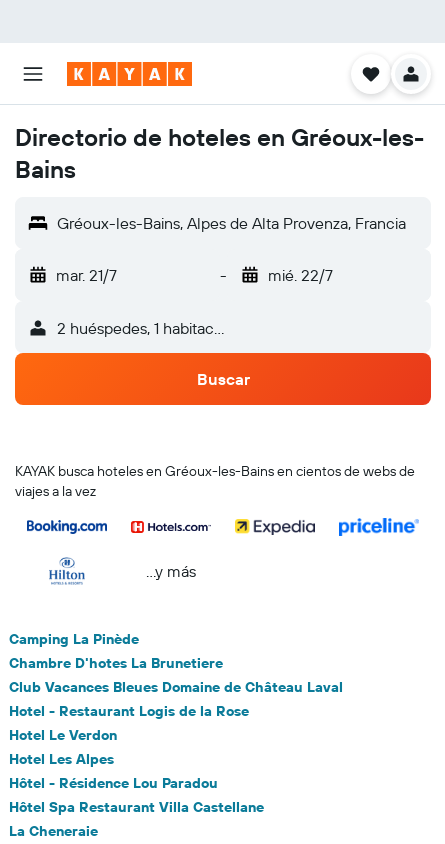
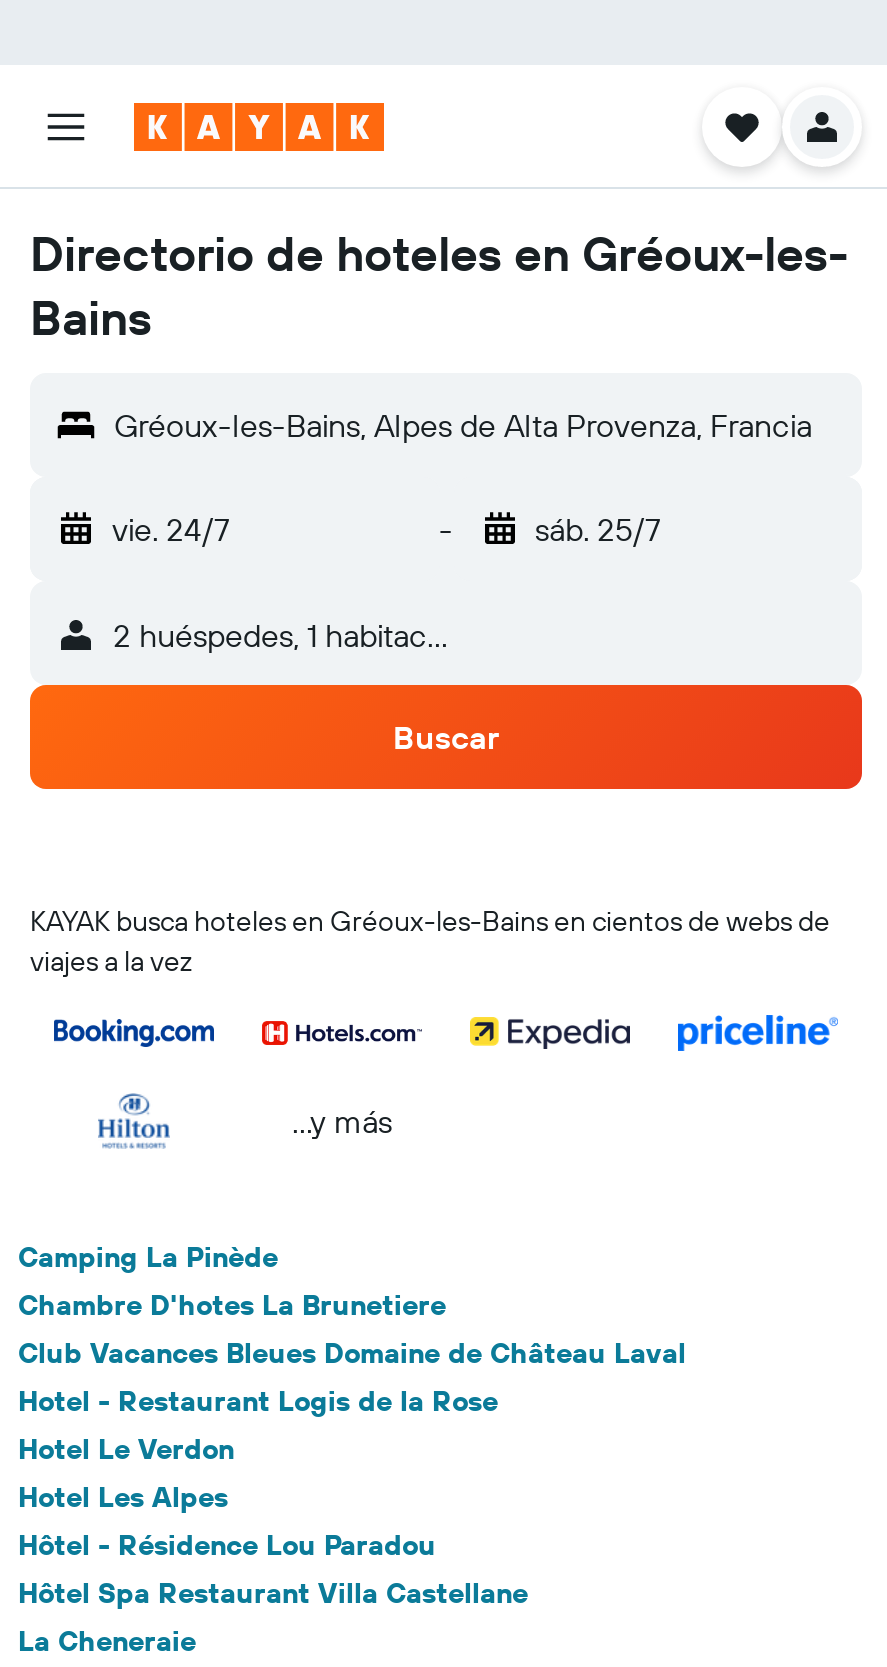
- mar. 21/7
+ vie. 24/7

- mié. 22/7
+ sáb. 25/7
